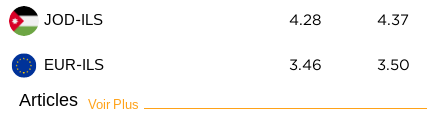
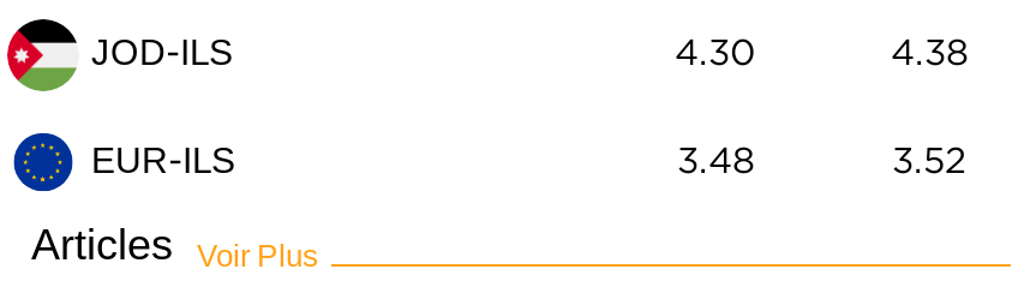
- 4.28
+ 4.30

- 4.37
+ 4.38

- 3.46
+ 3.48

- 3.50
+ 3.52
